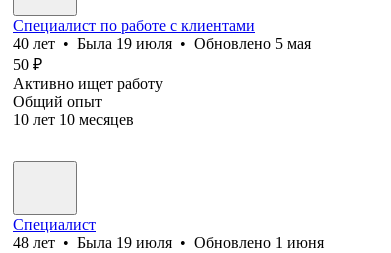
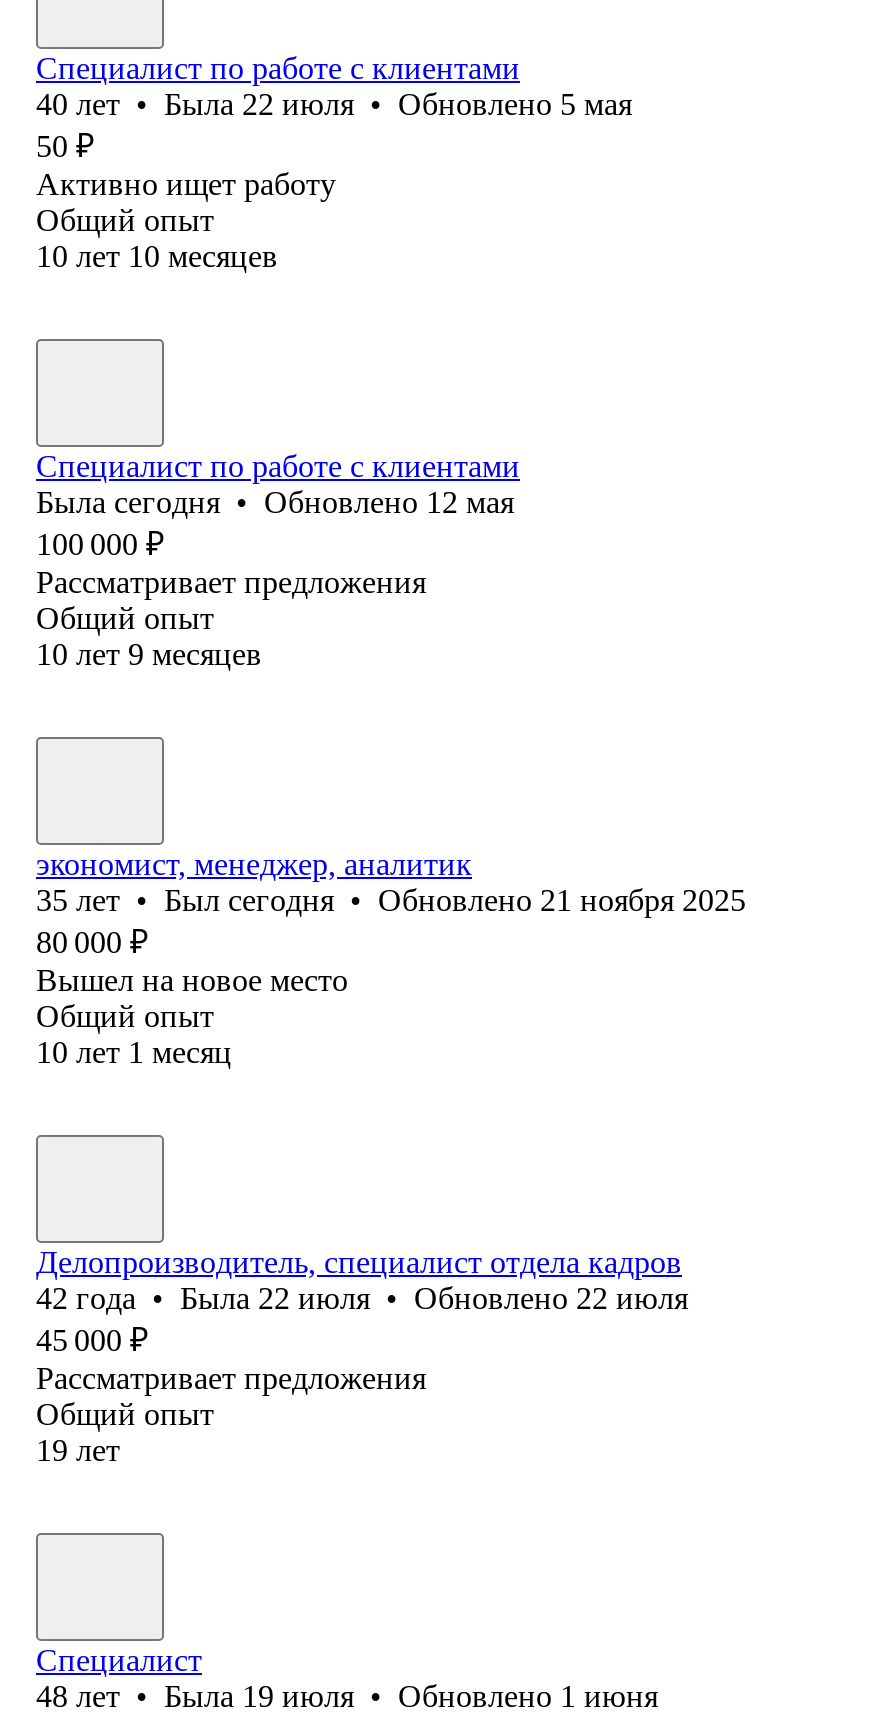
- 40 лет • Была 19 июля • Обновлено 5 мая
+ 40 лет • Была 22 июля • Обновлено 5 мая

+ Специалист по работе с клиентами
+ Была сегодня • Обновлено 12 мая
+ 100 000 ₽
+ Рассматривает предложения
+ Общий опыт
+ 10 лет 9 месяцев

+ экономист, менеджер, аналитик
+ 35 лет • Был сегодня • Обновлено 21 ноября 2025
+ 80 000 ₽
+ Вышел на новое место
+ Общий опыт
+ 10 лет 1 месяц

+ Делопроизводитель, специалист отдела кадров
+ 42 года • Была 22 июля • Обновлено 22 июля
+ 45 000 ₽
+ Рассматривает предложения
+ Общий опыт
+ 19 лет
